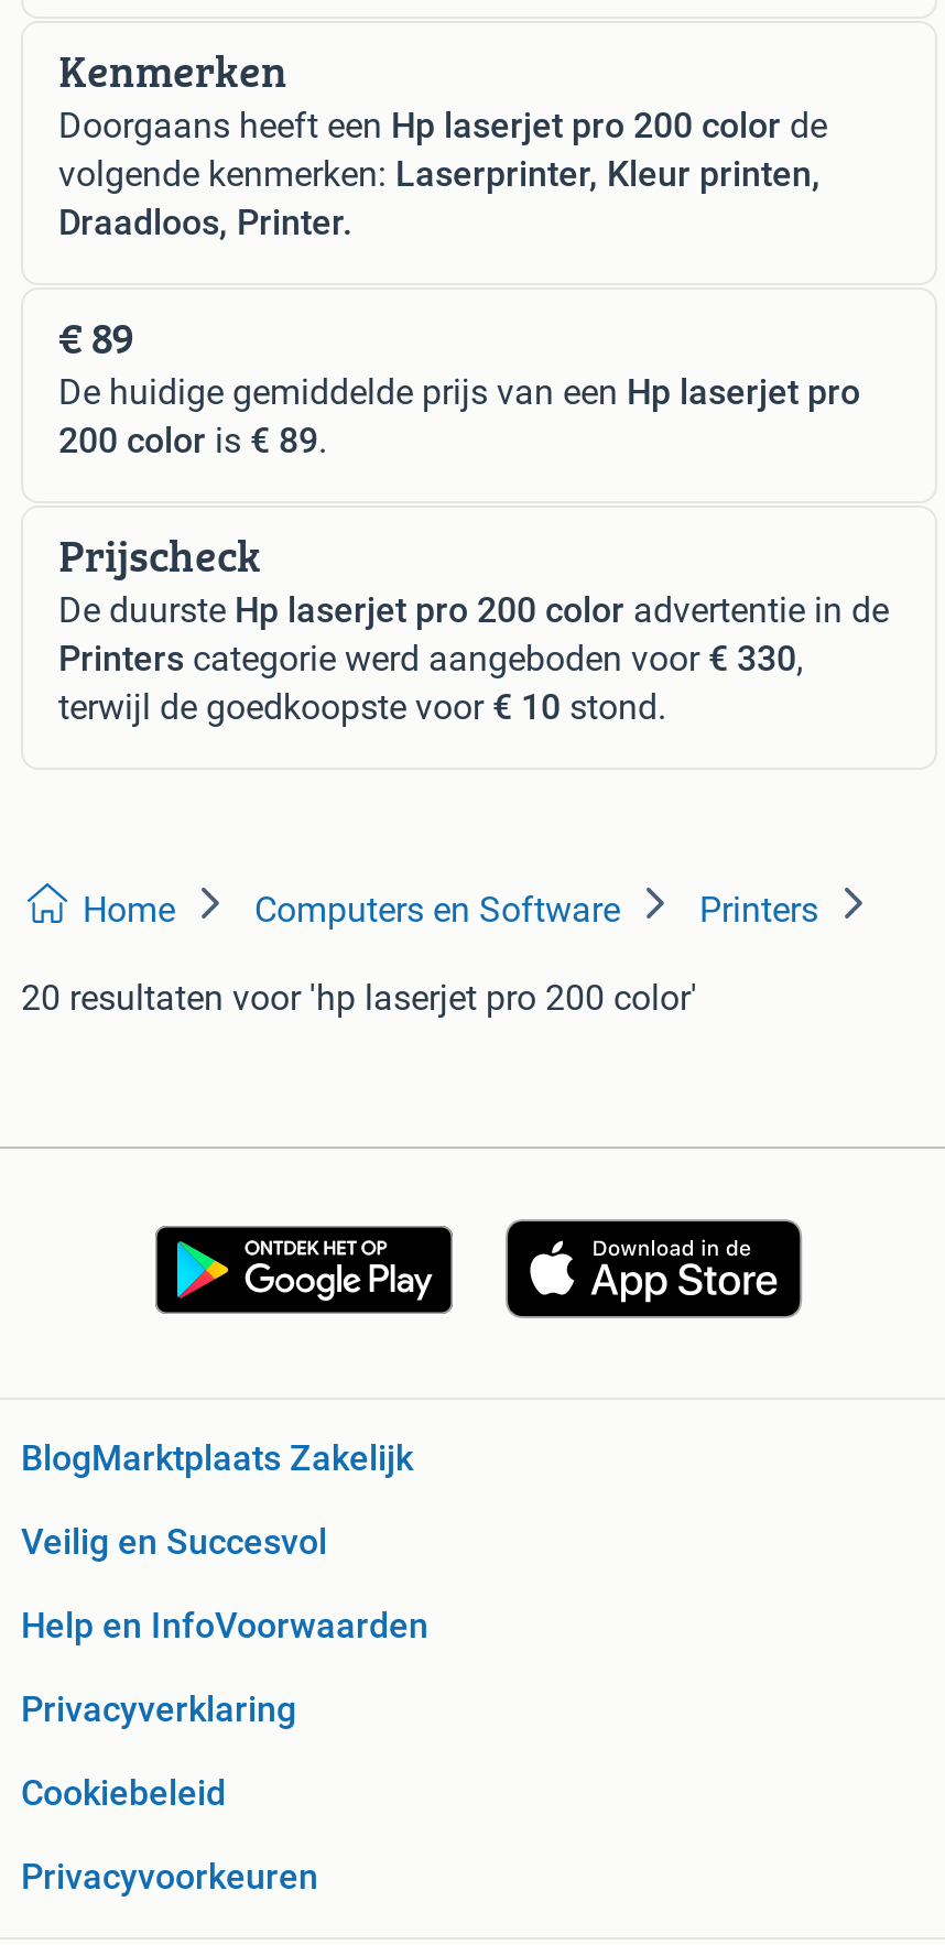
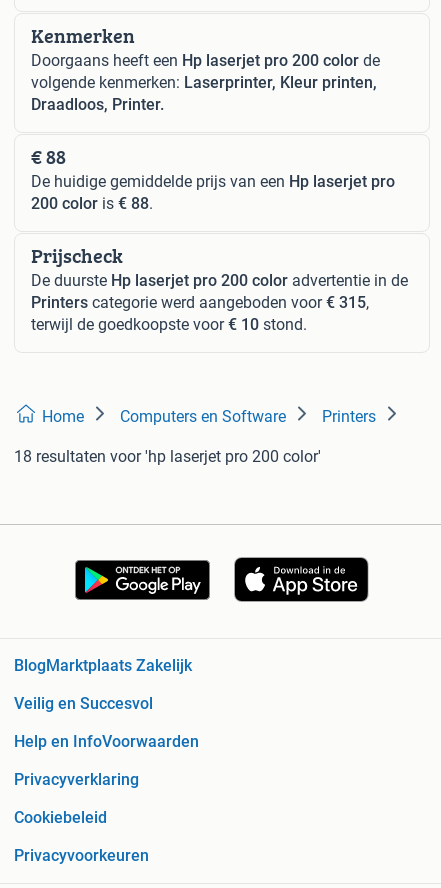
- € 89
+ € 88

- 200 color is € 89.
+ 200 color is € 88.

- Printers categorie werd aangeboden voor € 330,
+ Printers categorie werd aangeboden voor € 315,

- 20 resultaten voor 'hp laserjet pro 200 color'
+ 18 resultaten voor 'hp laserjet pro 200 color'
